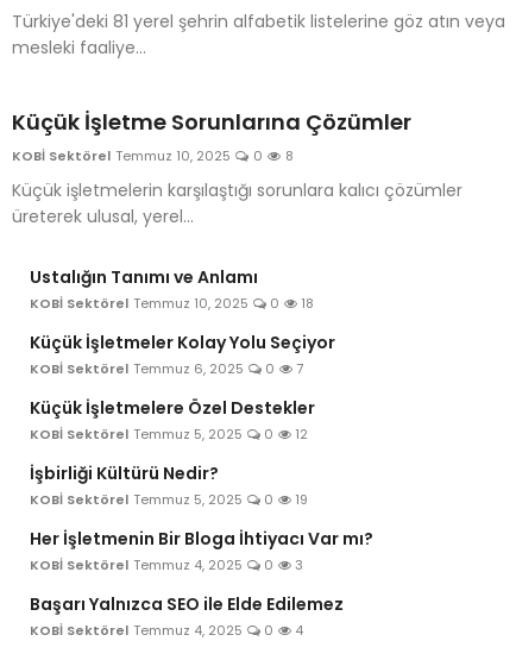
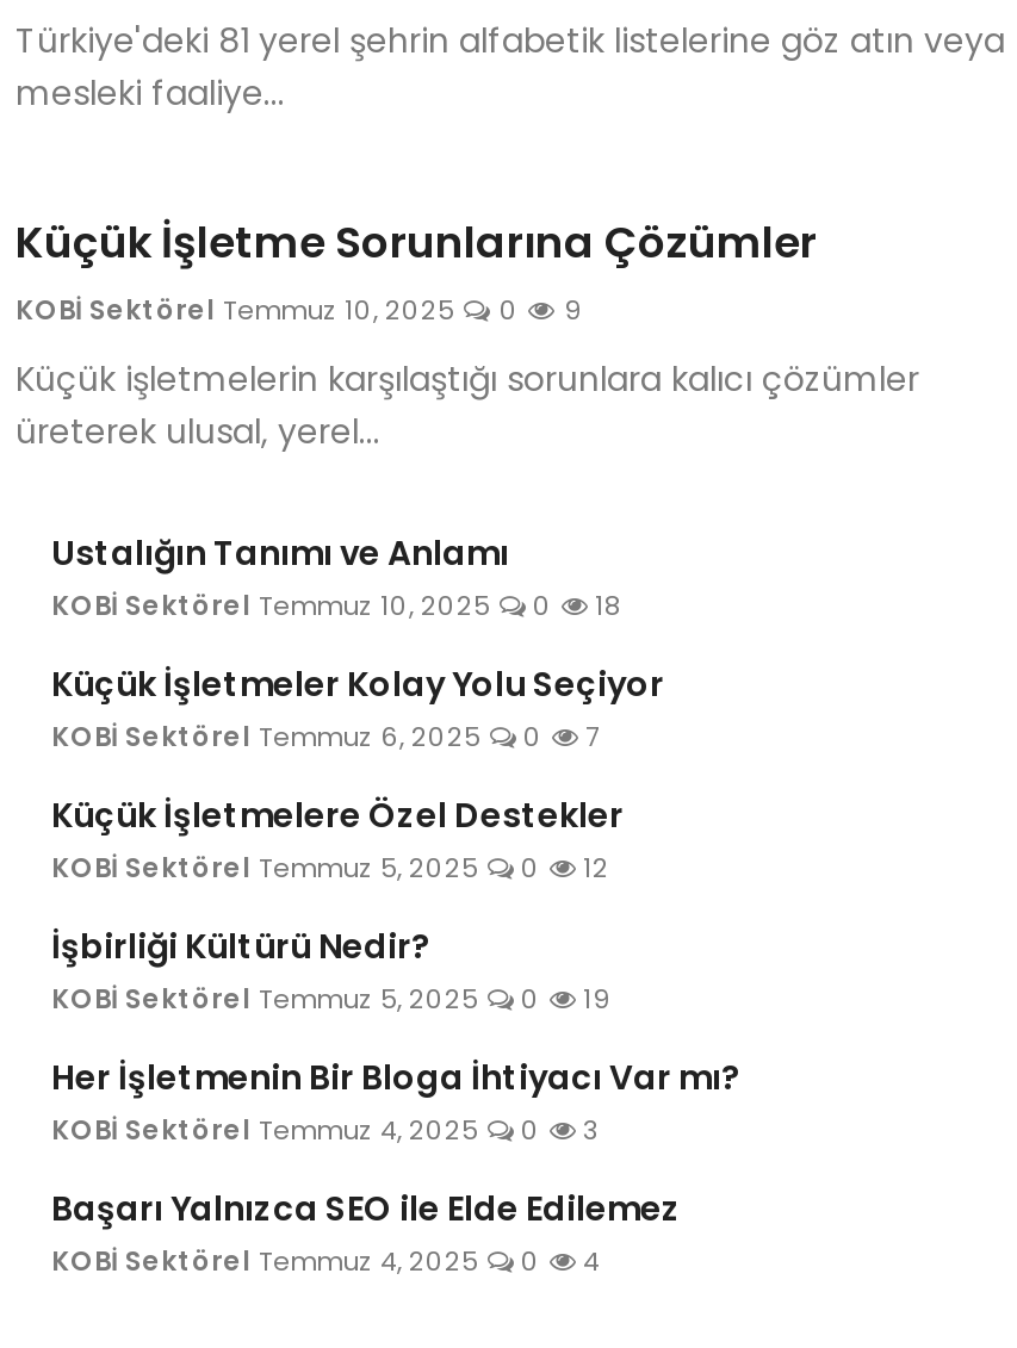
- 8
+ 9
